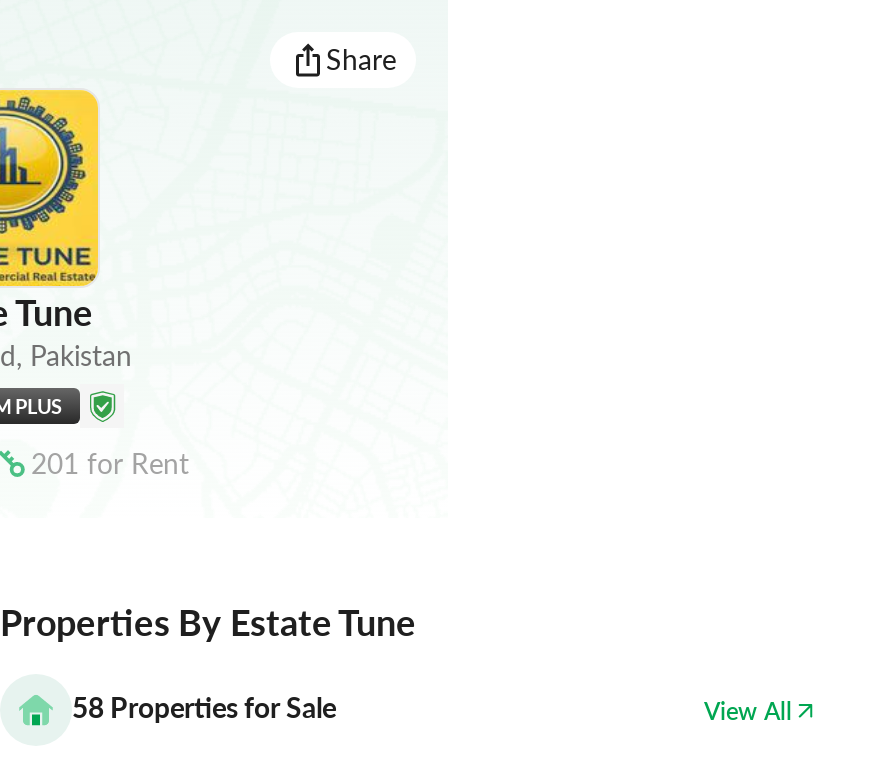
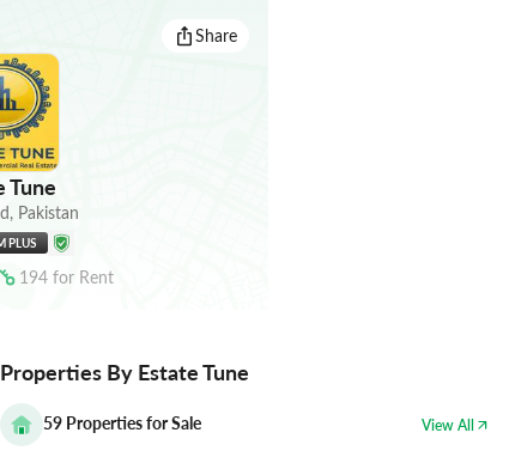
- 201 for Rent
+ 194 for Rent

- 58 Properties for Sale
+ 59 Properties for Sale
